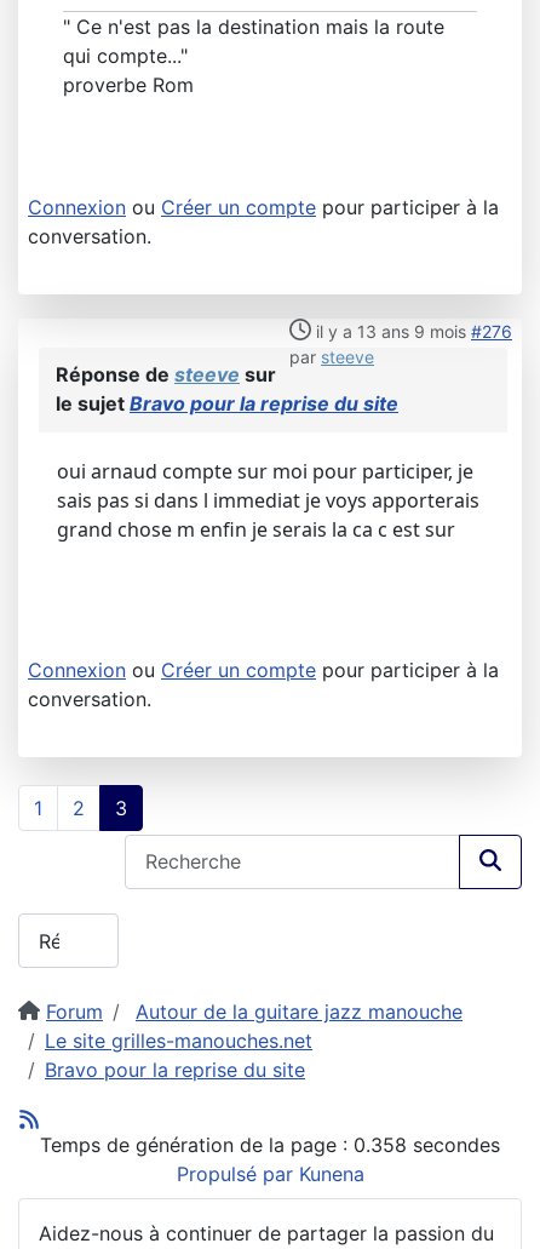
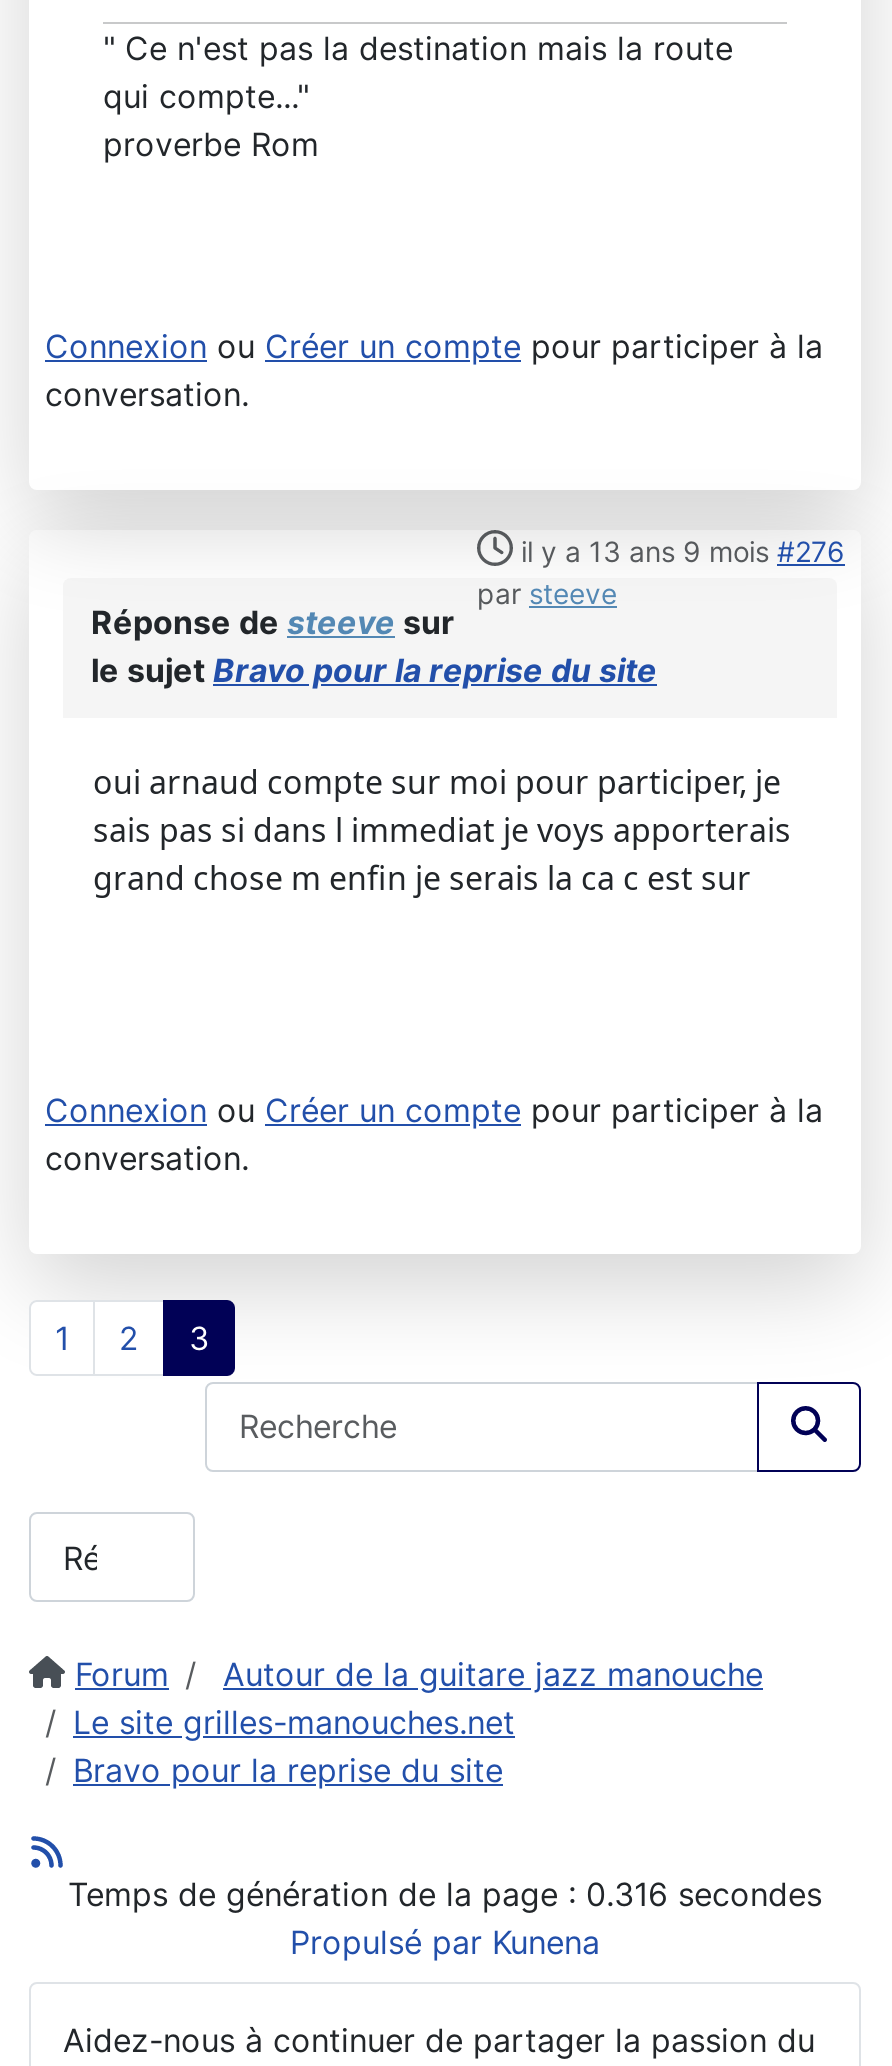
- Temps de génération de la page : 0.358 secondes
+ Temps de génération de la page : 0.316 secondes
